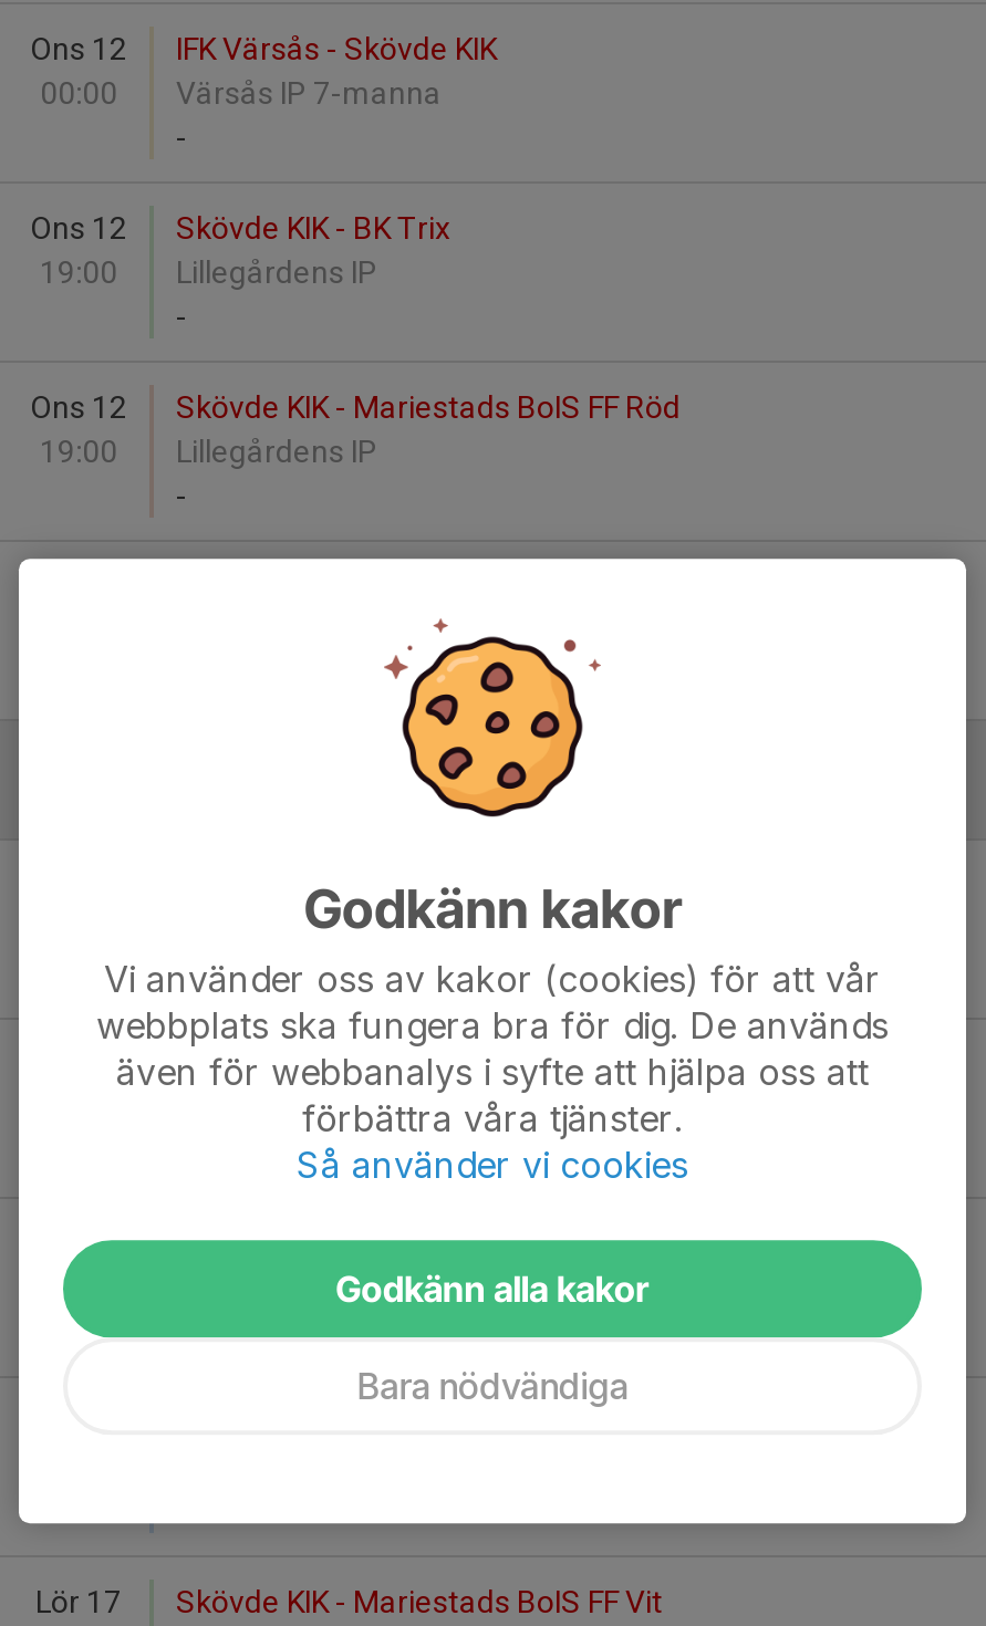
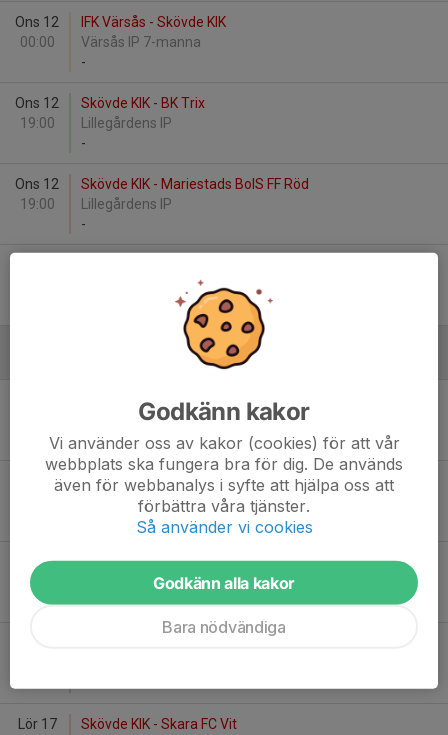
- Skövde KIK - Mariestads BoIS FF Vit
+ Skövde KIK - Skara FC Vit
